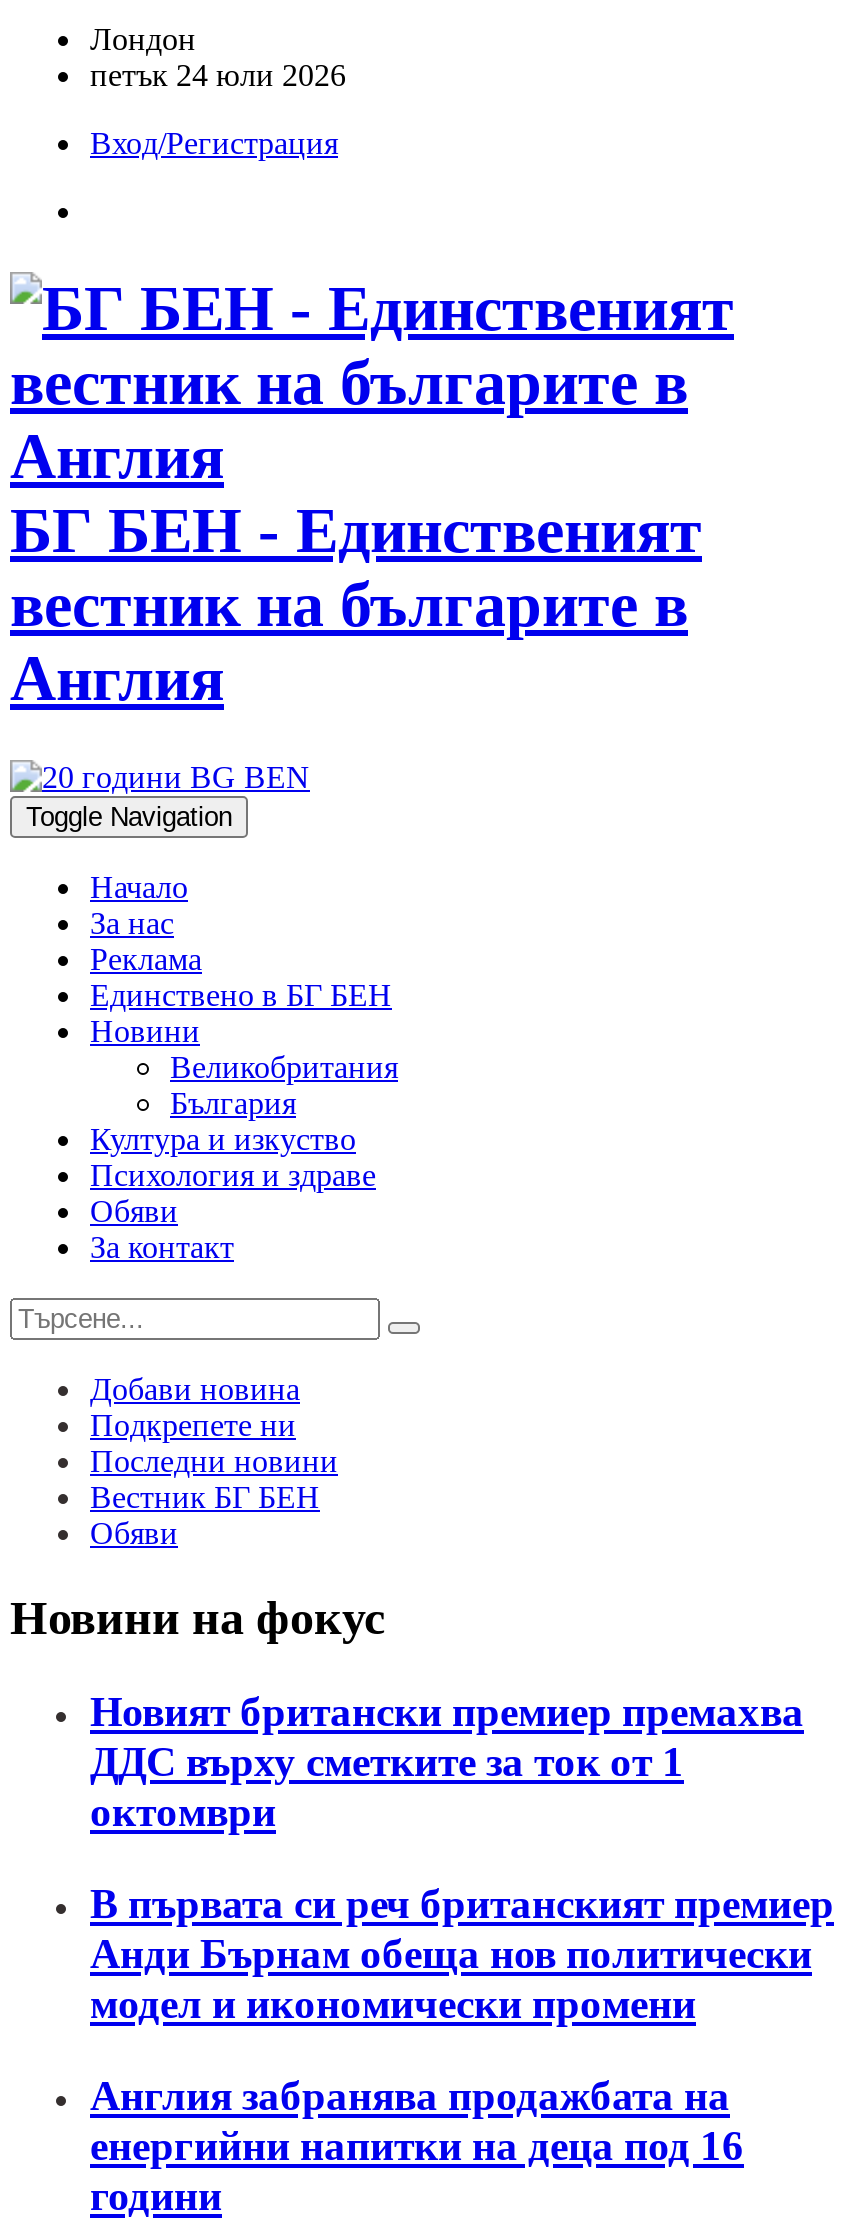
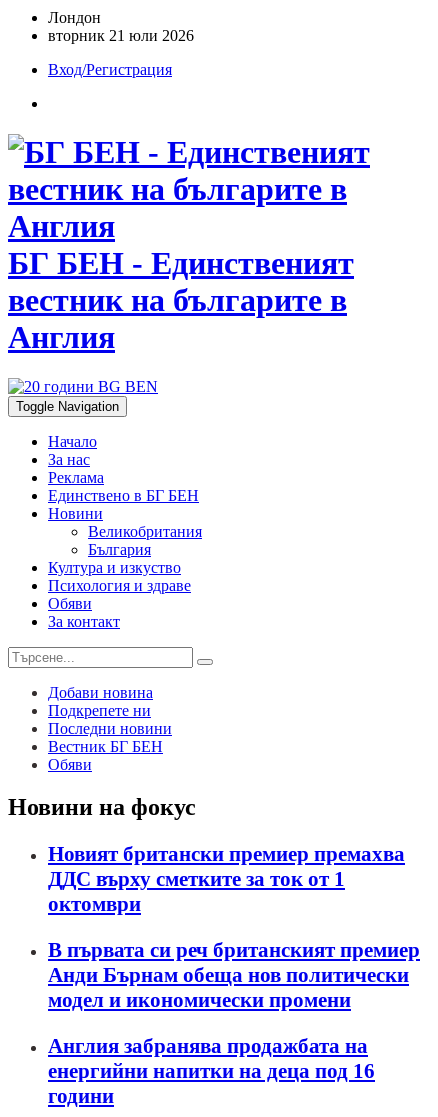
- петък 24 юли 2026
+ вторник 21 юли 2026
